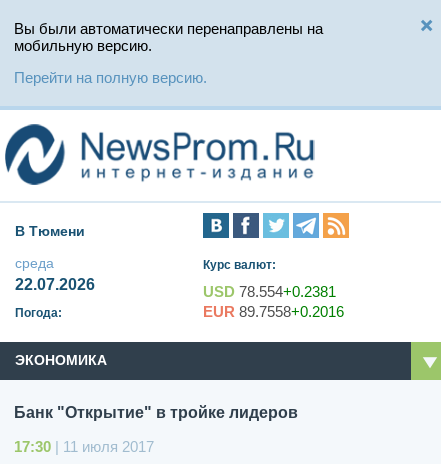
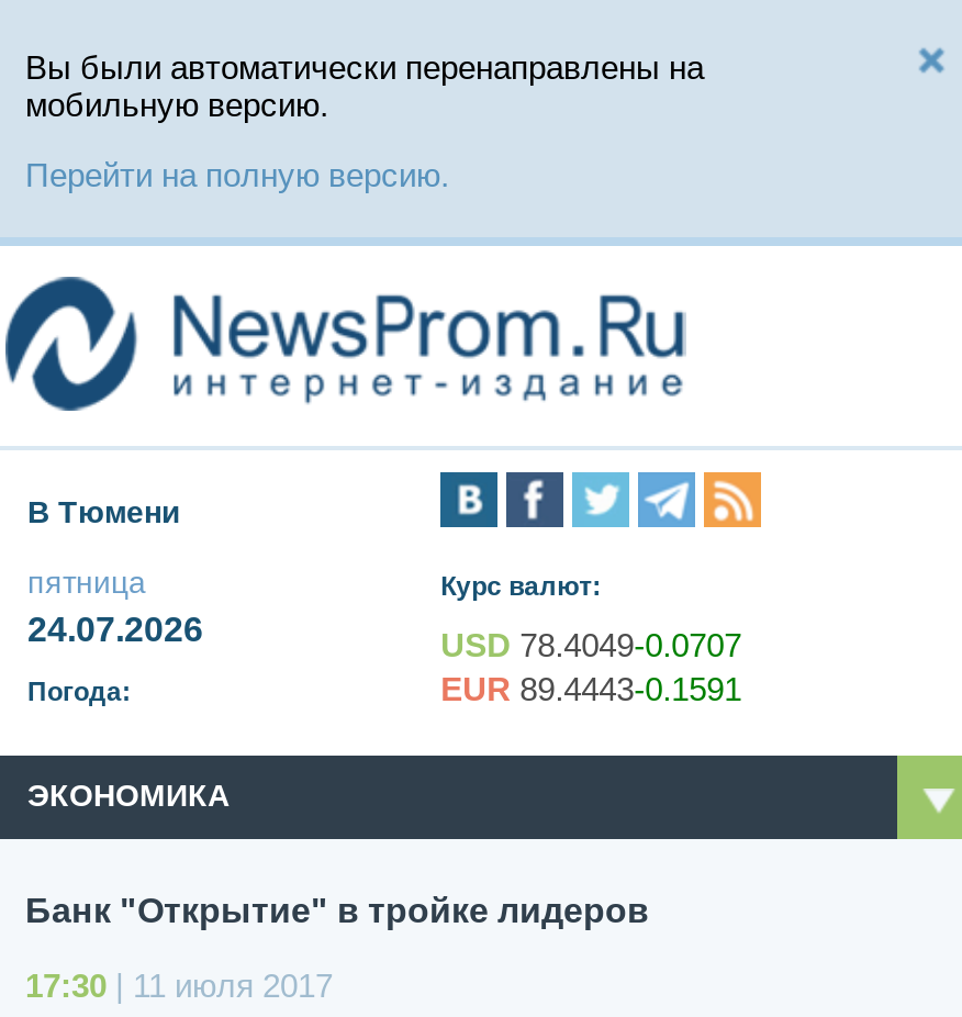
- среда
- 22.07.2026
+ пятница
+ 24.07.2026

- USD 78.554+0.2381
+ USD 78.4049-0.0707

- EUR 89.7558+0.2016
+ EUR 89.4443-0.1591
